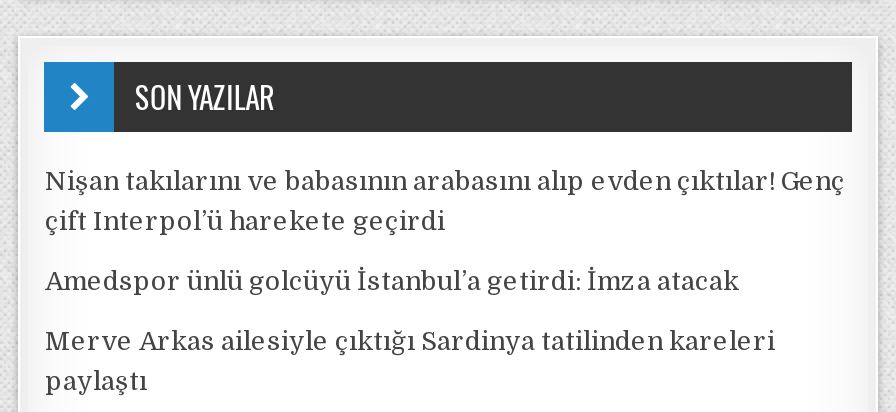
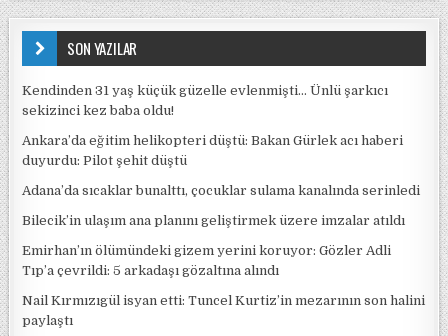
- Nişan takılarını ve babasının arabasını alıp evden çıktılar! Genç
- çift Interpol’ü harekete geçirdi
- Amedspor ünlü golcüyü İstanbul’a getirdi: İmza atacak
- Merve Arkas ailesiyle çıktığı Sardinya tatilinden kareleri
+ Kendinden 31 yaş küçük güzelle evlenmişti… Ünlü şarkıcı
+ sekizinci kez baba oldu!
+ Ankara’da eğitim helikopteri düştü: Bakan Gürlek acı haberi
+ duyurdu: Pilot şehit düştü
+ Adana’da sıcaklar bunalttı, çocuklar sulama kanalında serinledi
+ Bilecik’in ulaşım ana planını geliştirmek üzere imzalar atıldı
+ Emirhan’ın ölümündeki gizem yerini koruyor: Gözler Adli
+ Tıp’a çevrildi: 5 arkadaşı gözaltına alındı
+ Nail Kırmızıgül isyan etti: Tuncel Kurtiz’in mezarının son halini
